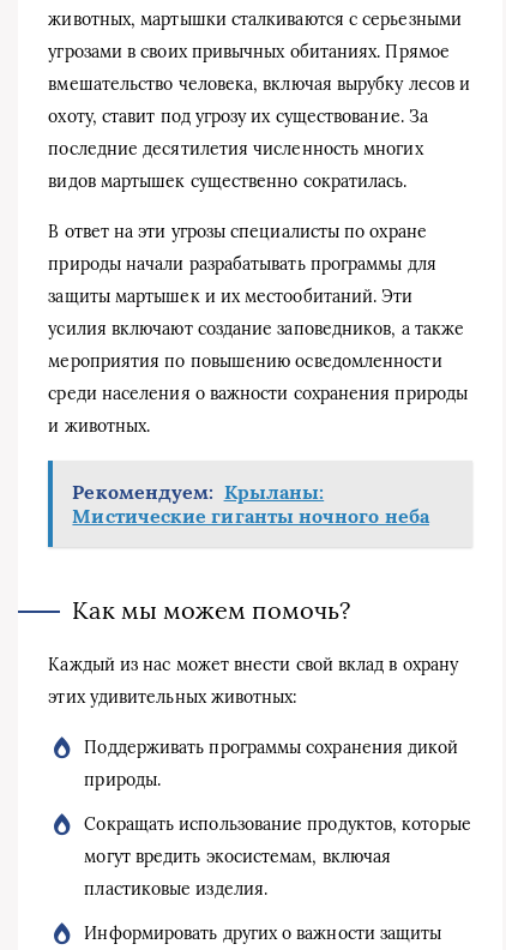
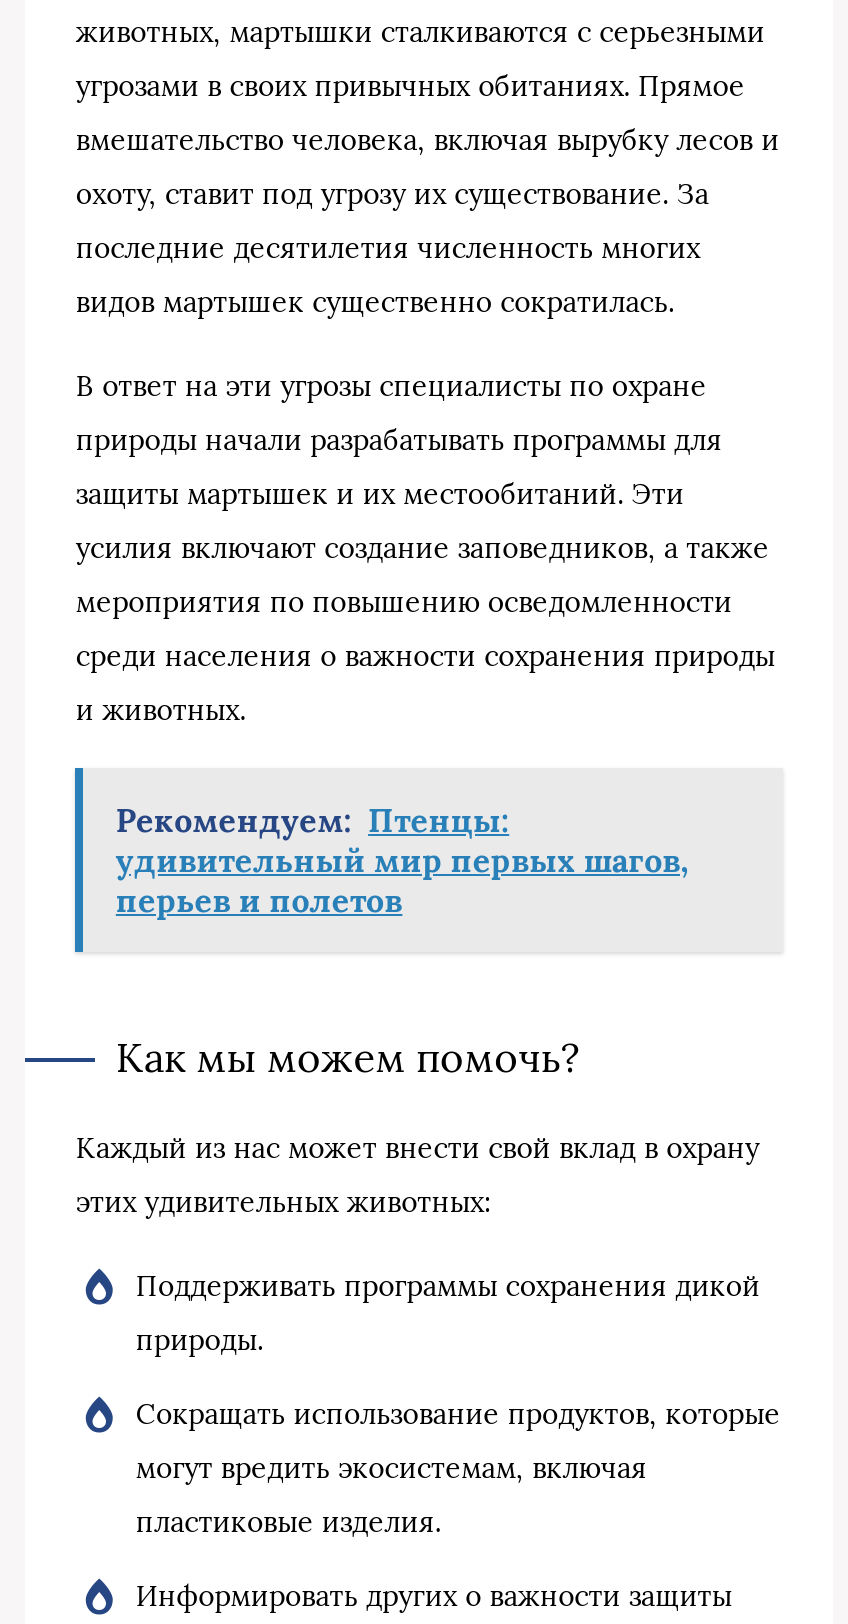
- Рекомендуем: Крыланы:
- Мистические гиганты ночного неба
+ Рекомендуем: Птенцы:
+ удивительный мир первых шагов,
+ перьев и полетов
